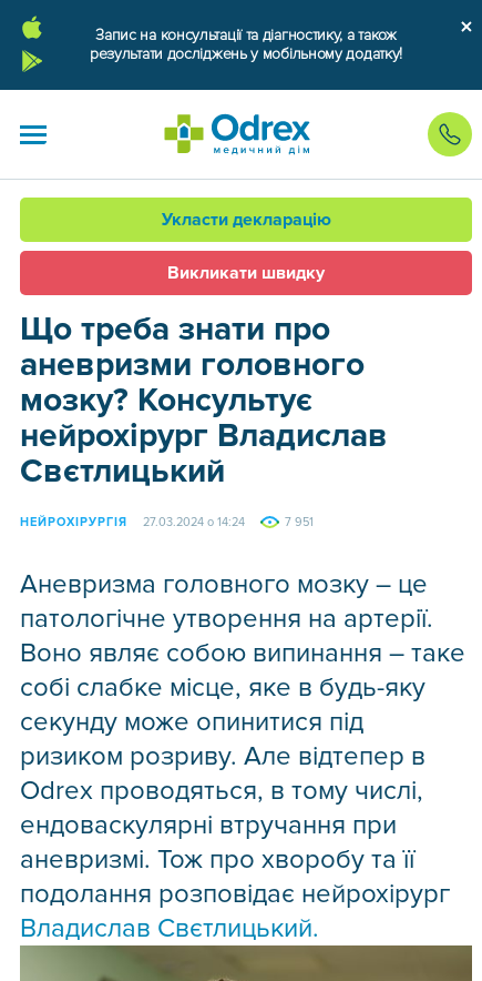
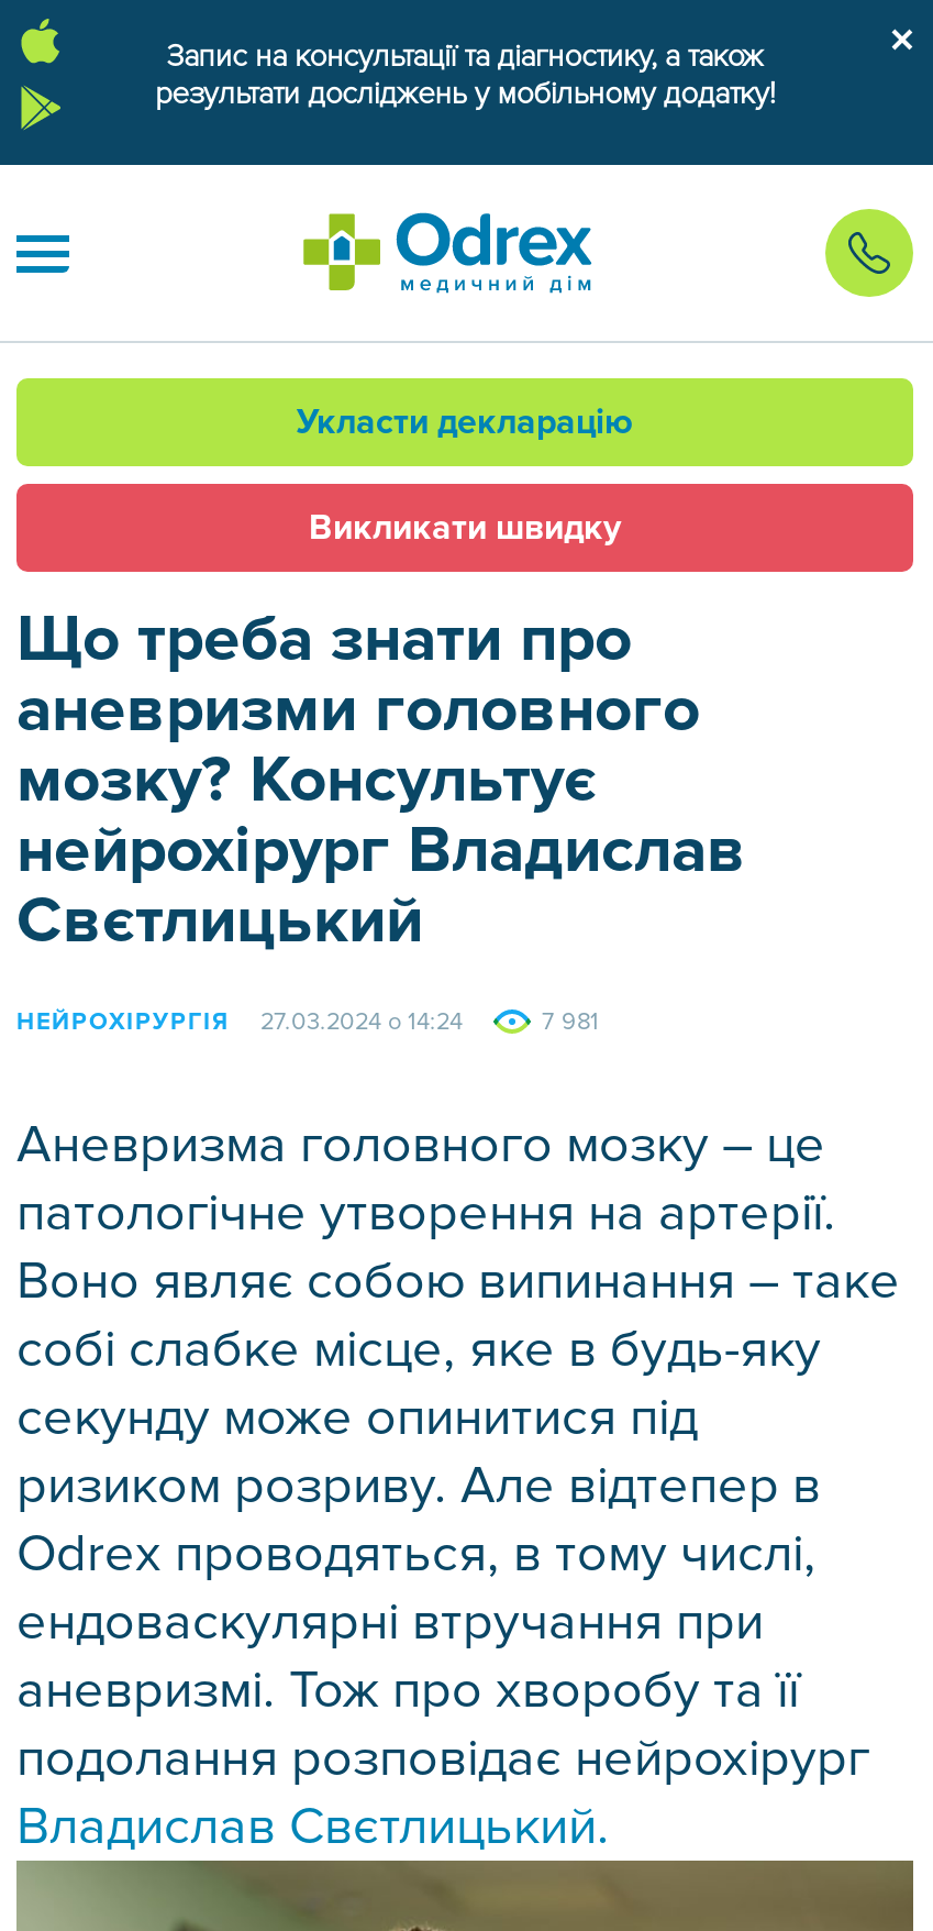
- 7 951
+ 7 981
